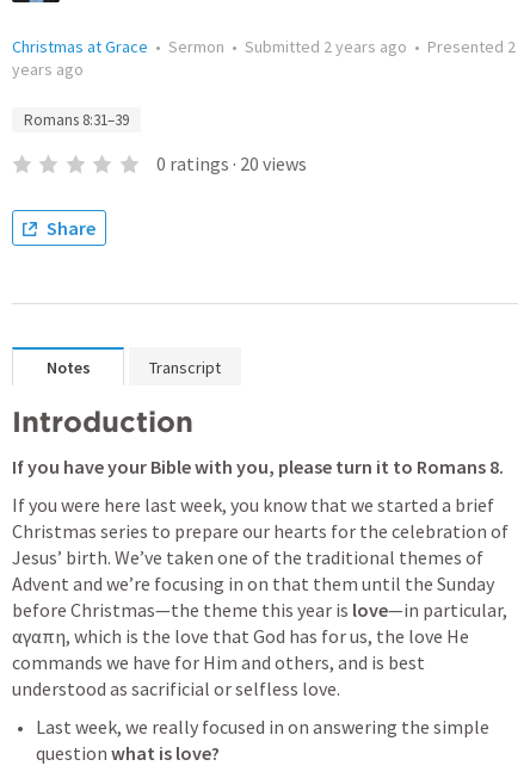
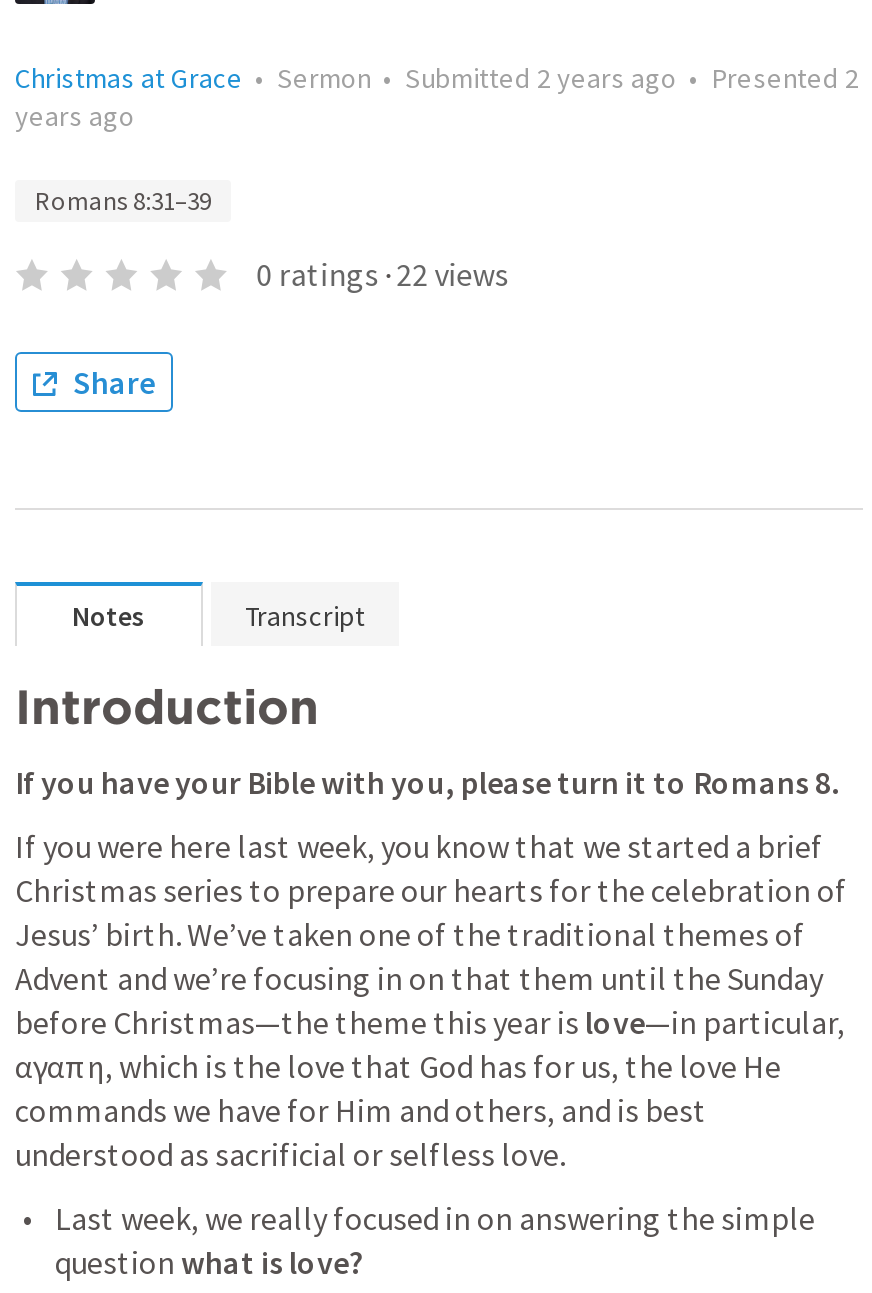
- 0 ratings · 20 views
+ 0 ratings · 22 views
